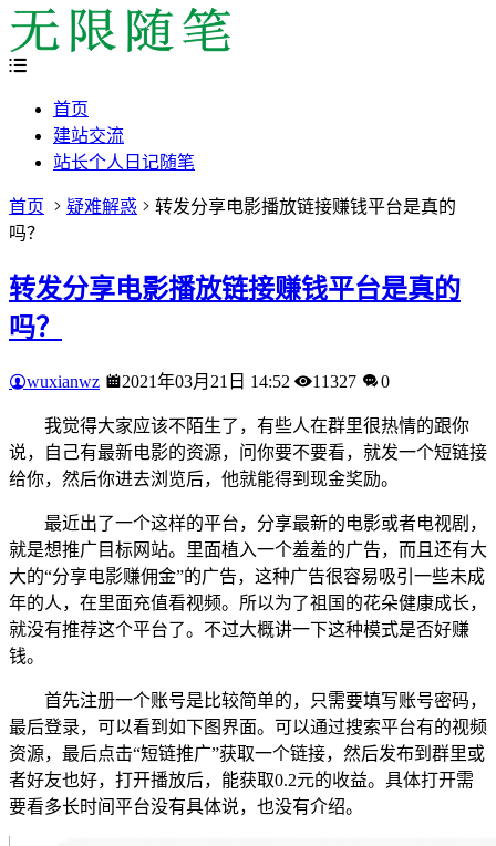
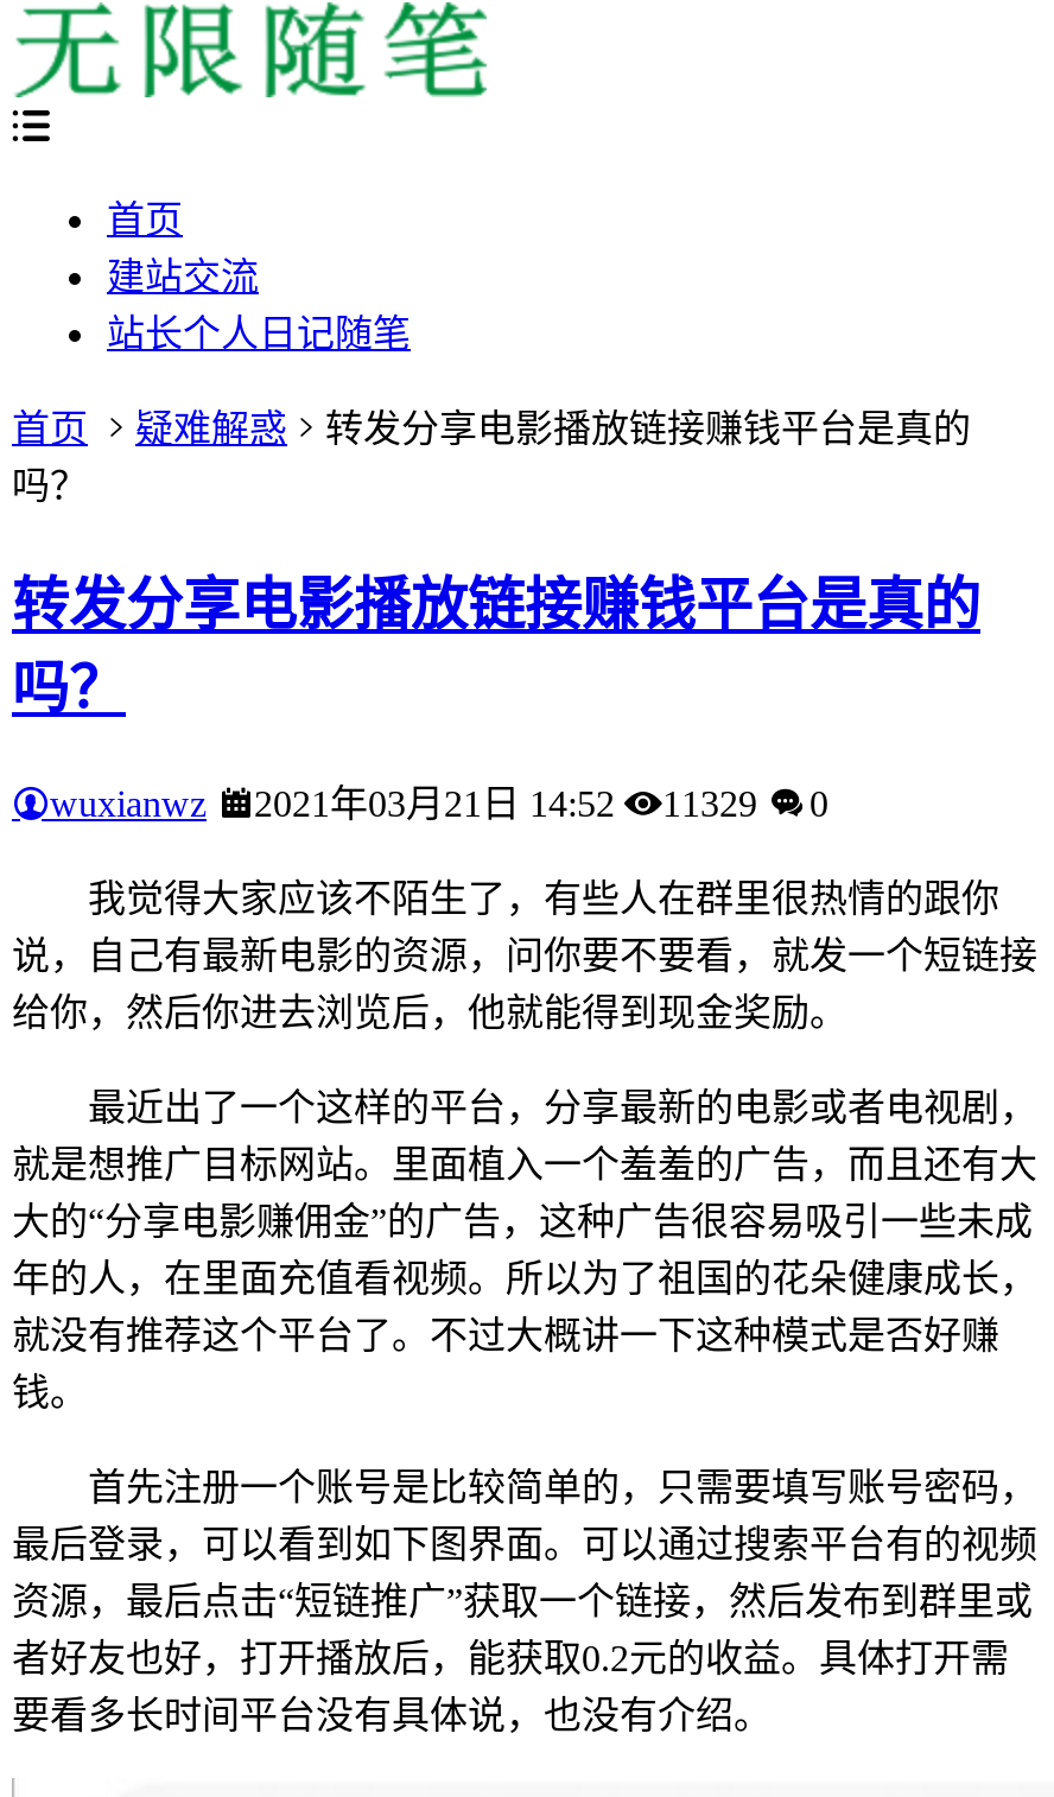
- 11327
+ 11329
